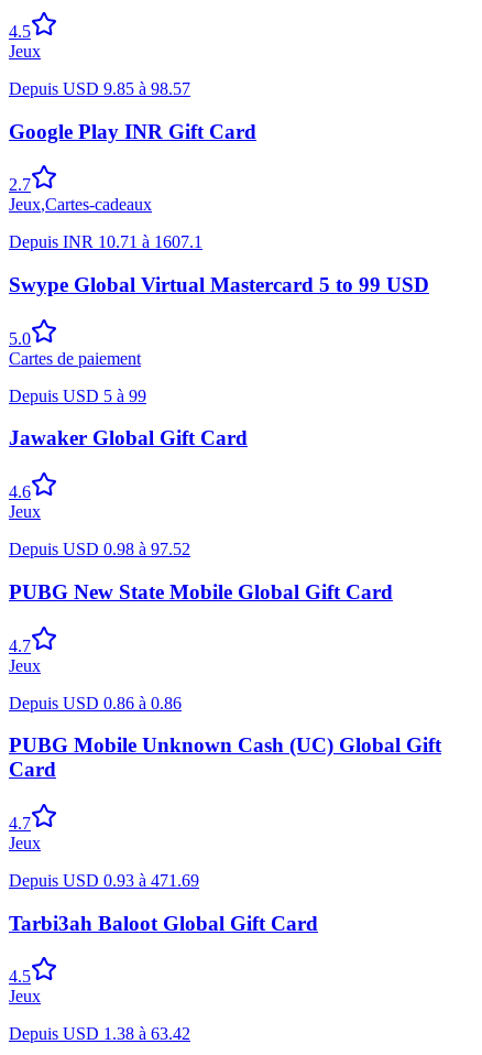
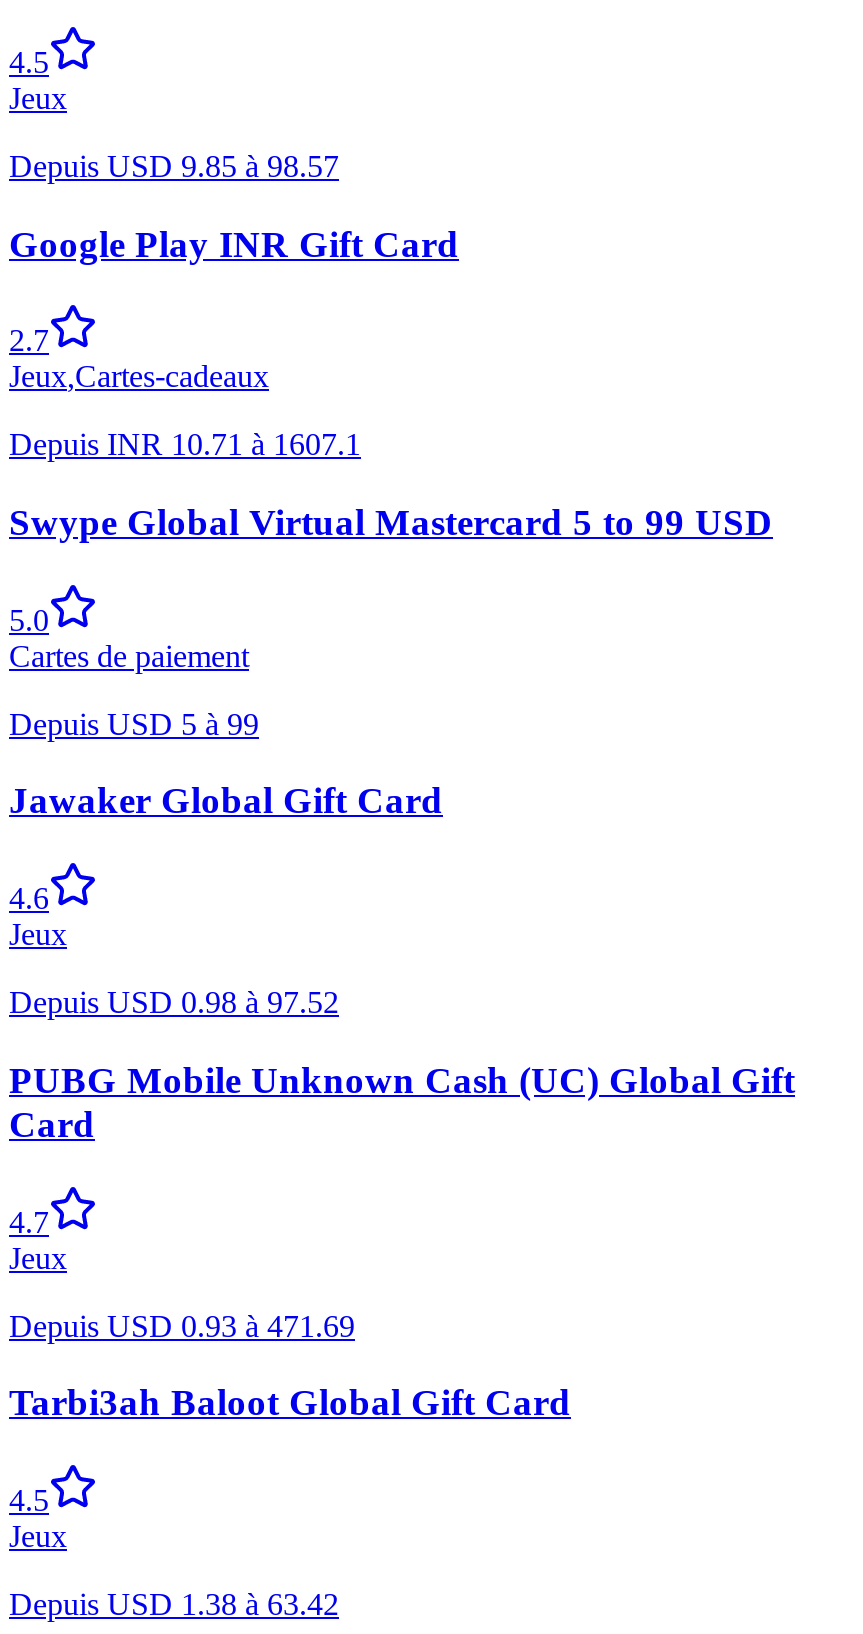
- PUBG New State Mobile Global Gift Card
- 4.7
- Jeux
- Depuis USD 0.86 à 0.86
